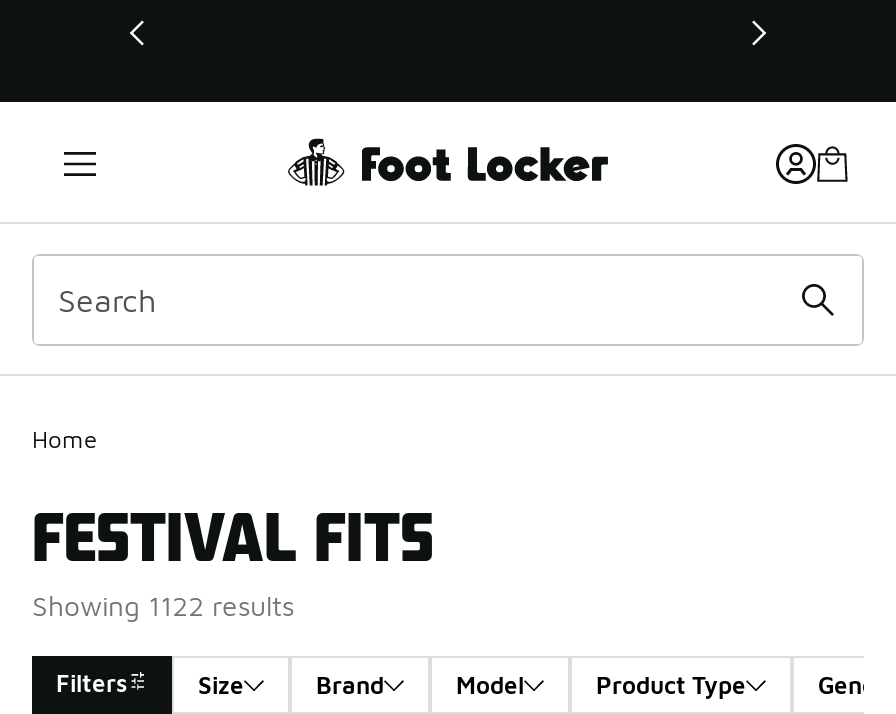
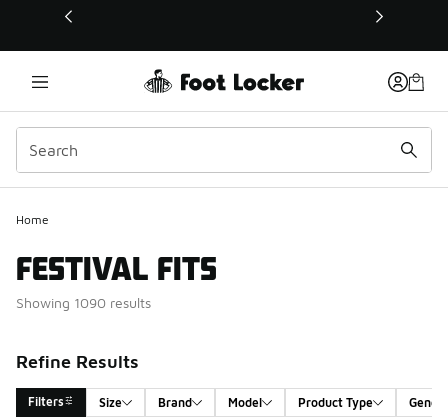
- Showing 1122 results
+ Showing 1090 results
+ Refine Results
